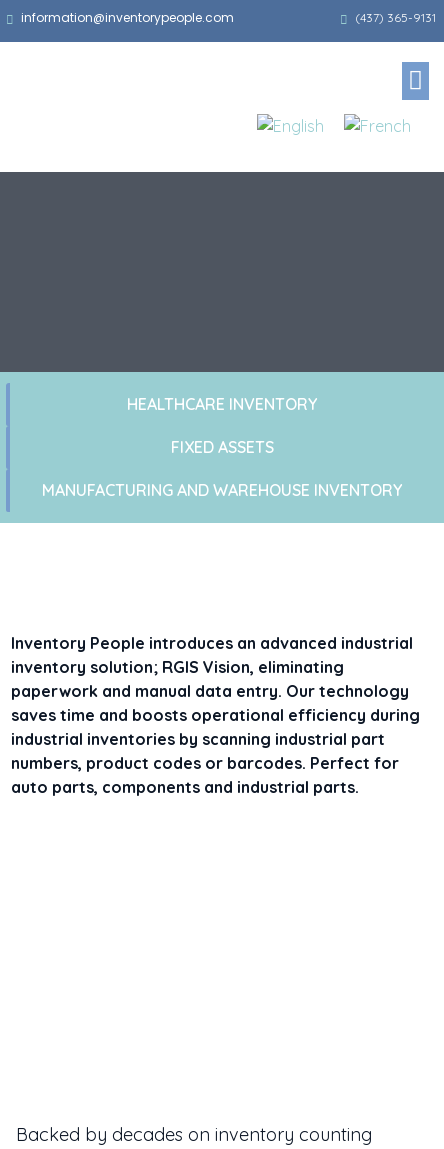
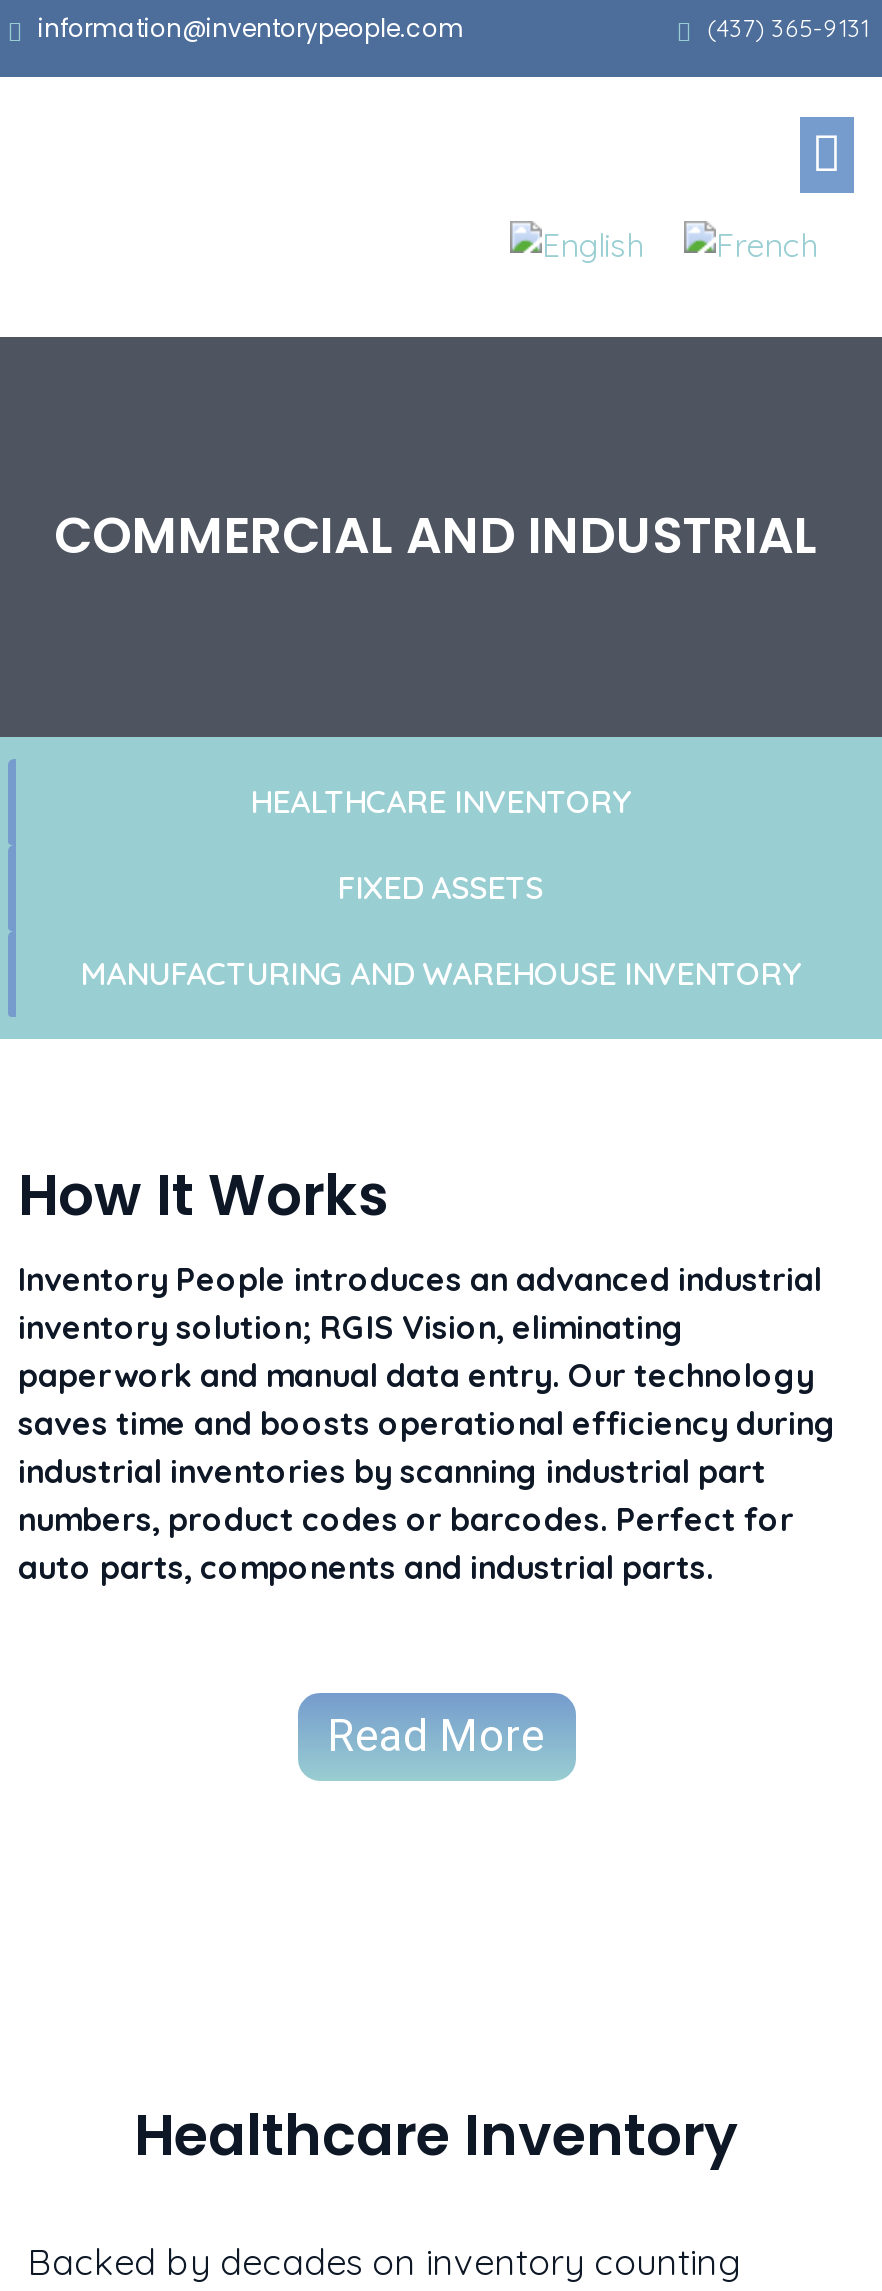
+ COMMERCIAL AND INDUSTRIAL

+ How It Works

+ Healthcare Inventory

+ Read More
